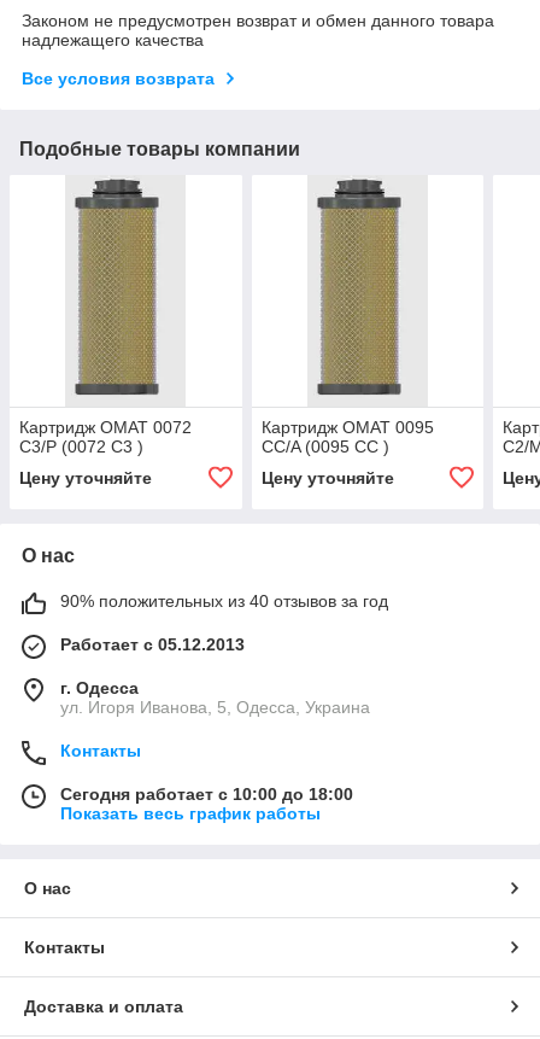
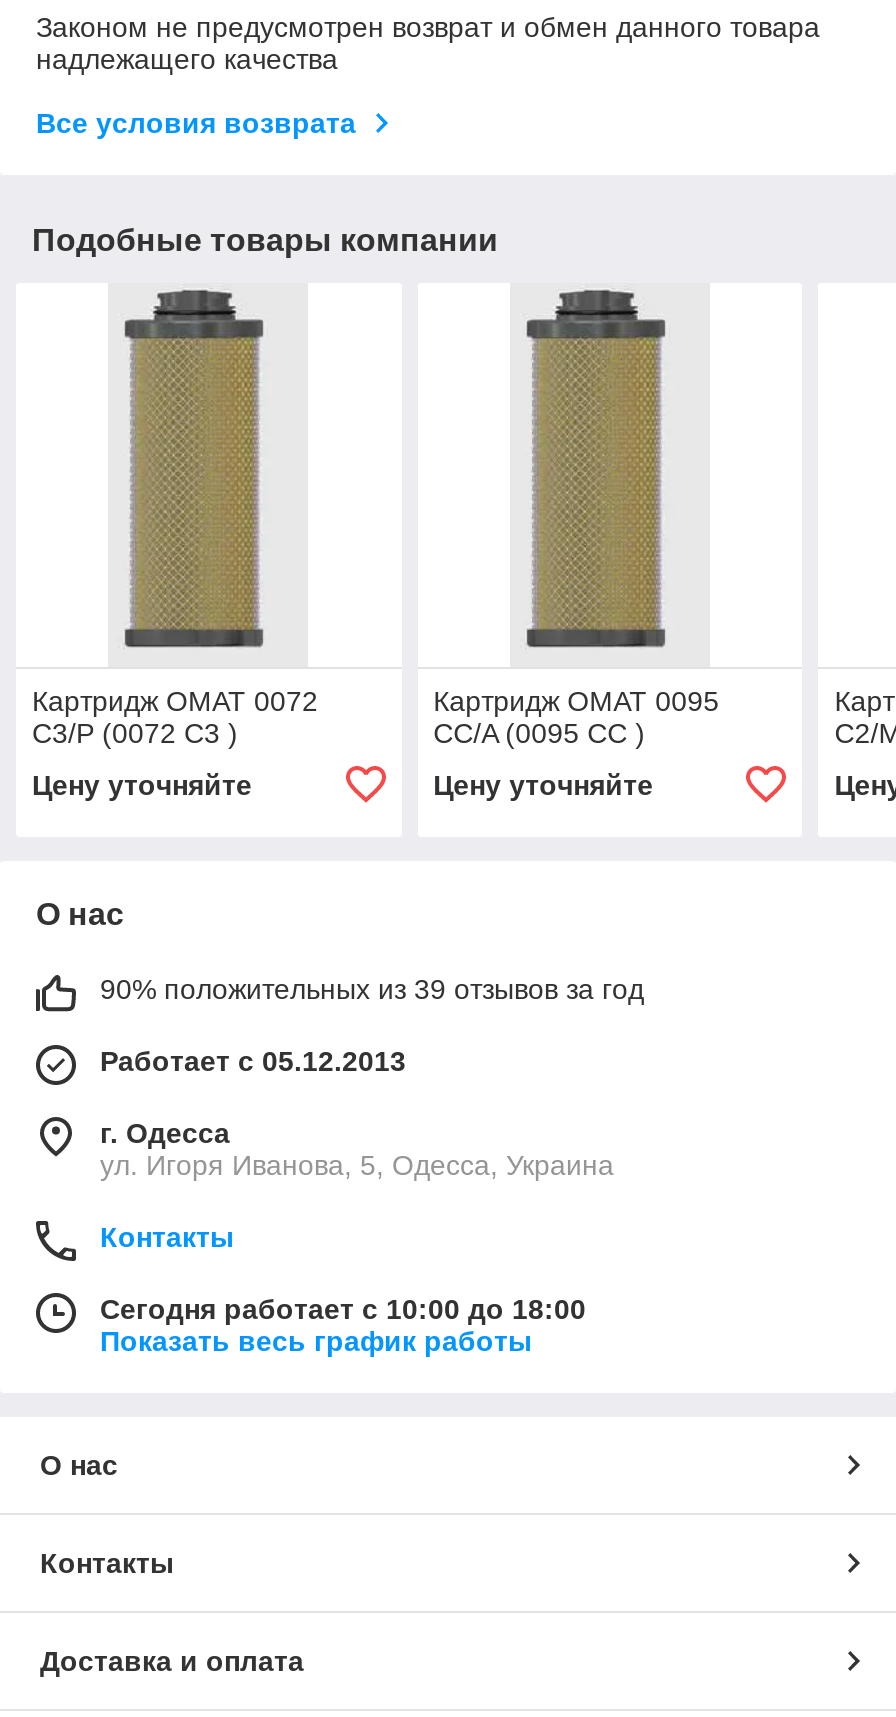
- 90% положительных из 40 отзывов за год
+ 90% положительных из 39 отзывов за год
